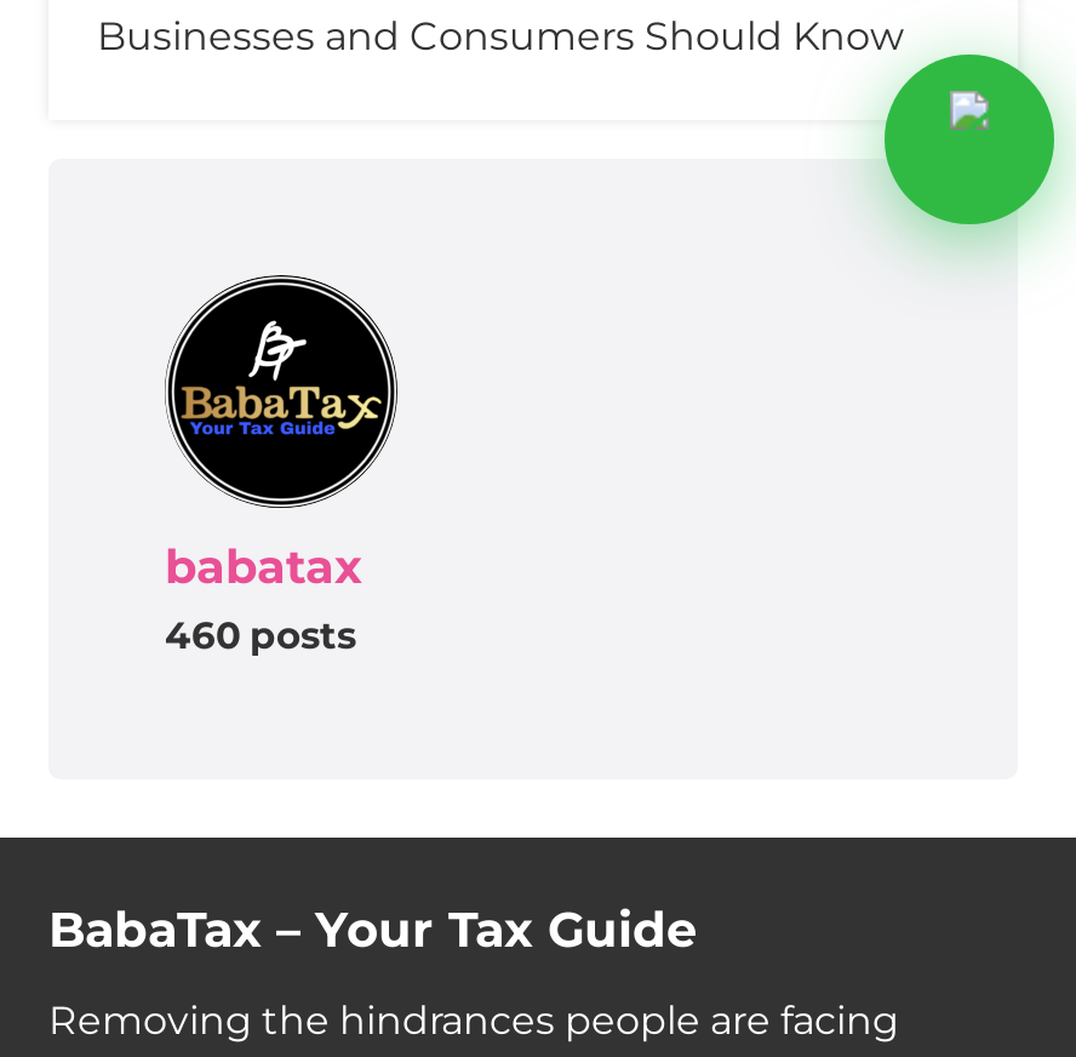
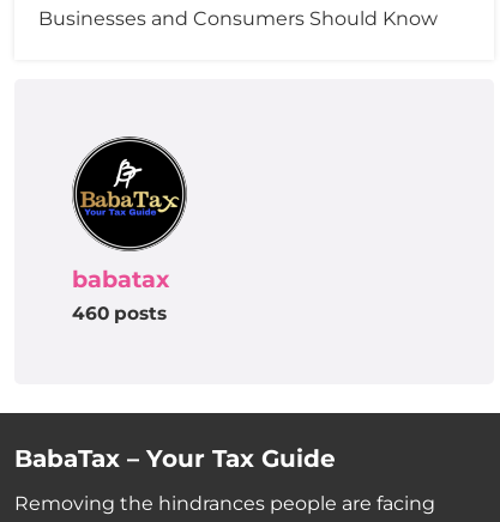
- [image]
